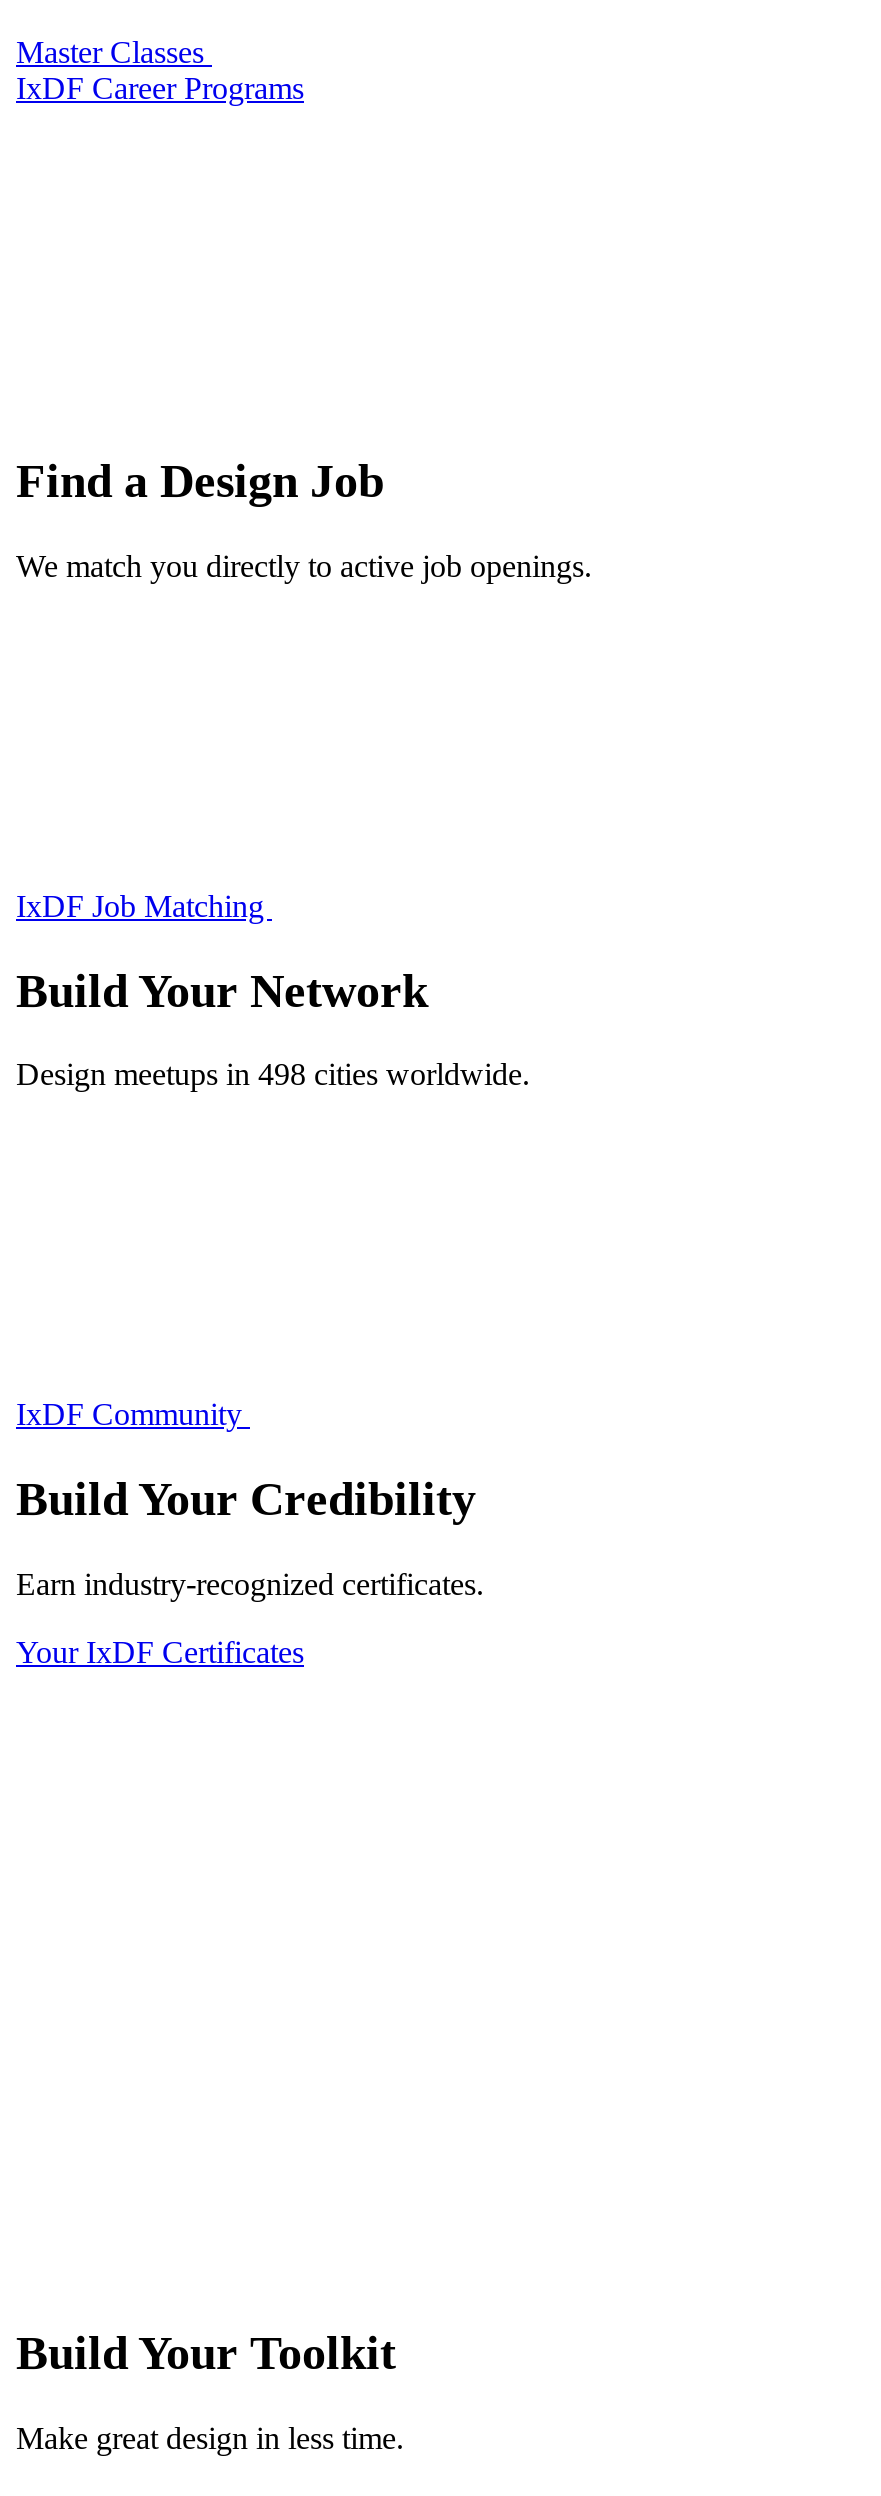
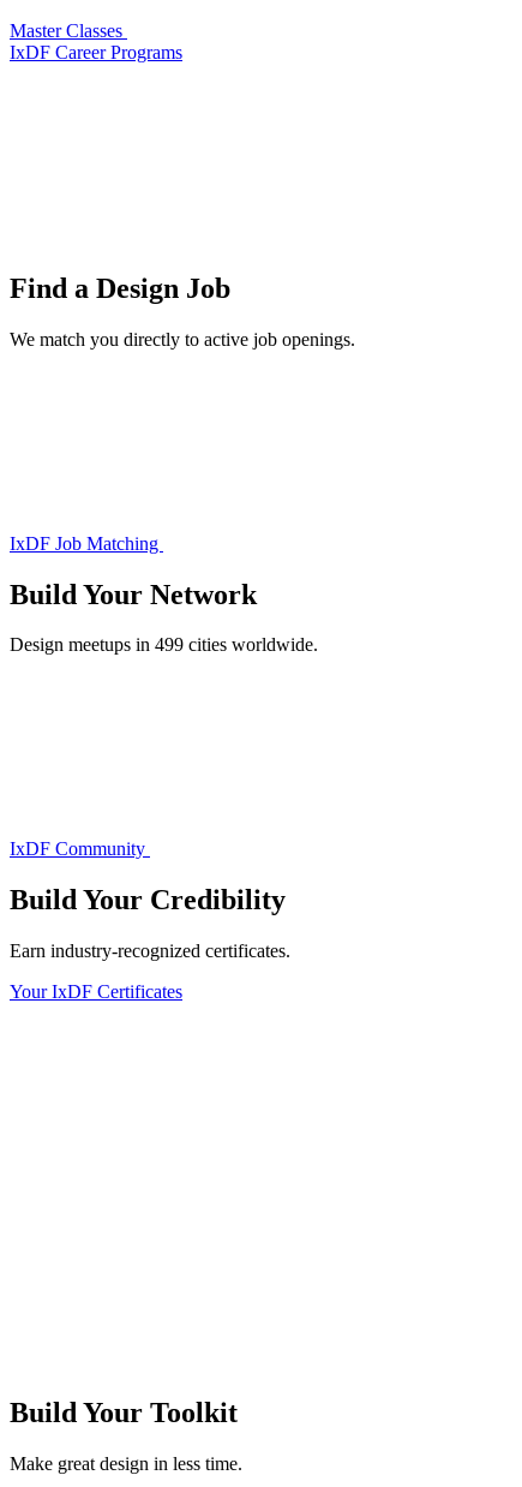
- Design meetups in 498 cities worldwide.
+ Design meetups in 499 cities worldwide.
